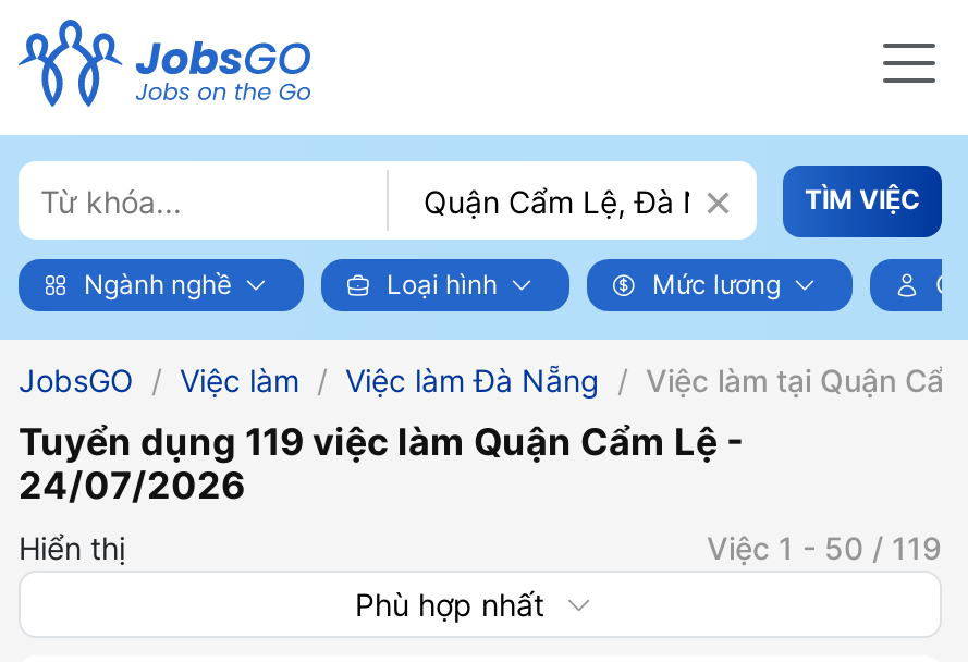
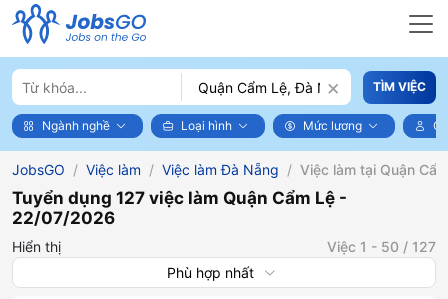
- Tuyển dụng 119 việc làm Quận Cẩm Lệ -
+ Tuyển dụng 127 việc làm Quận Cẩm Lệ -

- 24/07/2026
+ 22/07/2026

- Việc 1 - 50 / 119
+ Việc 1 - 50 / 127
